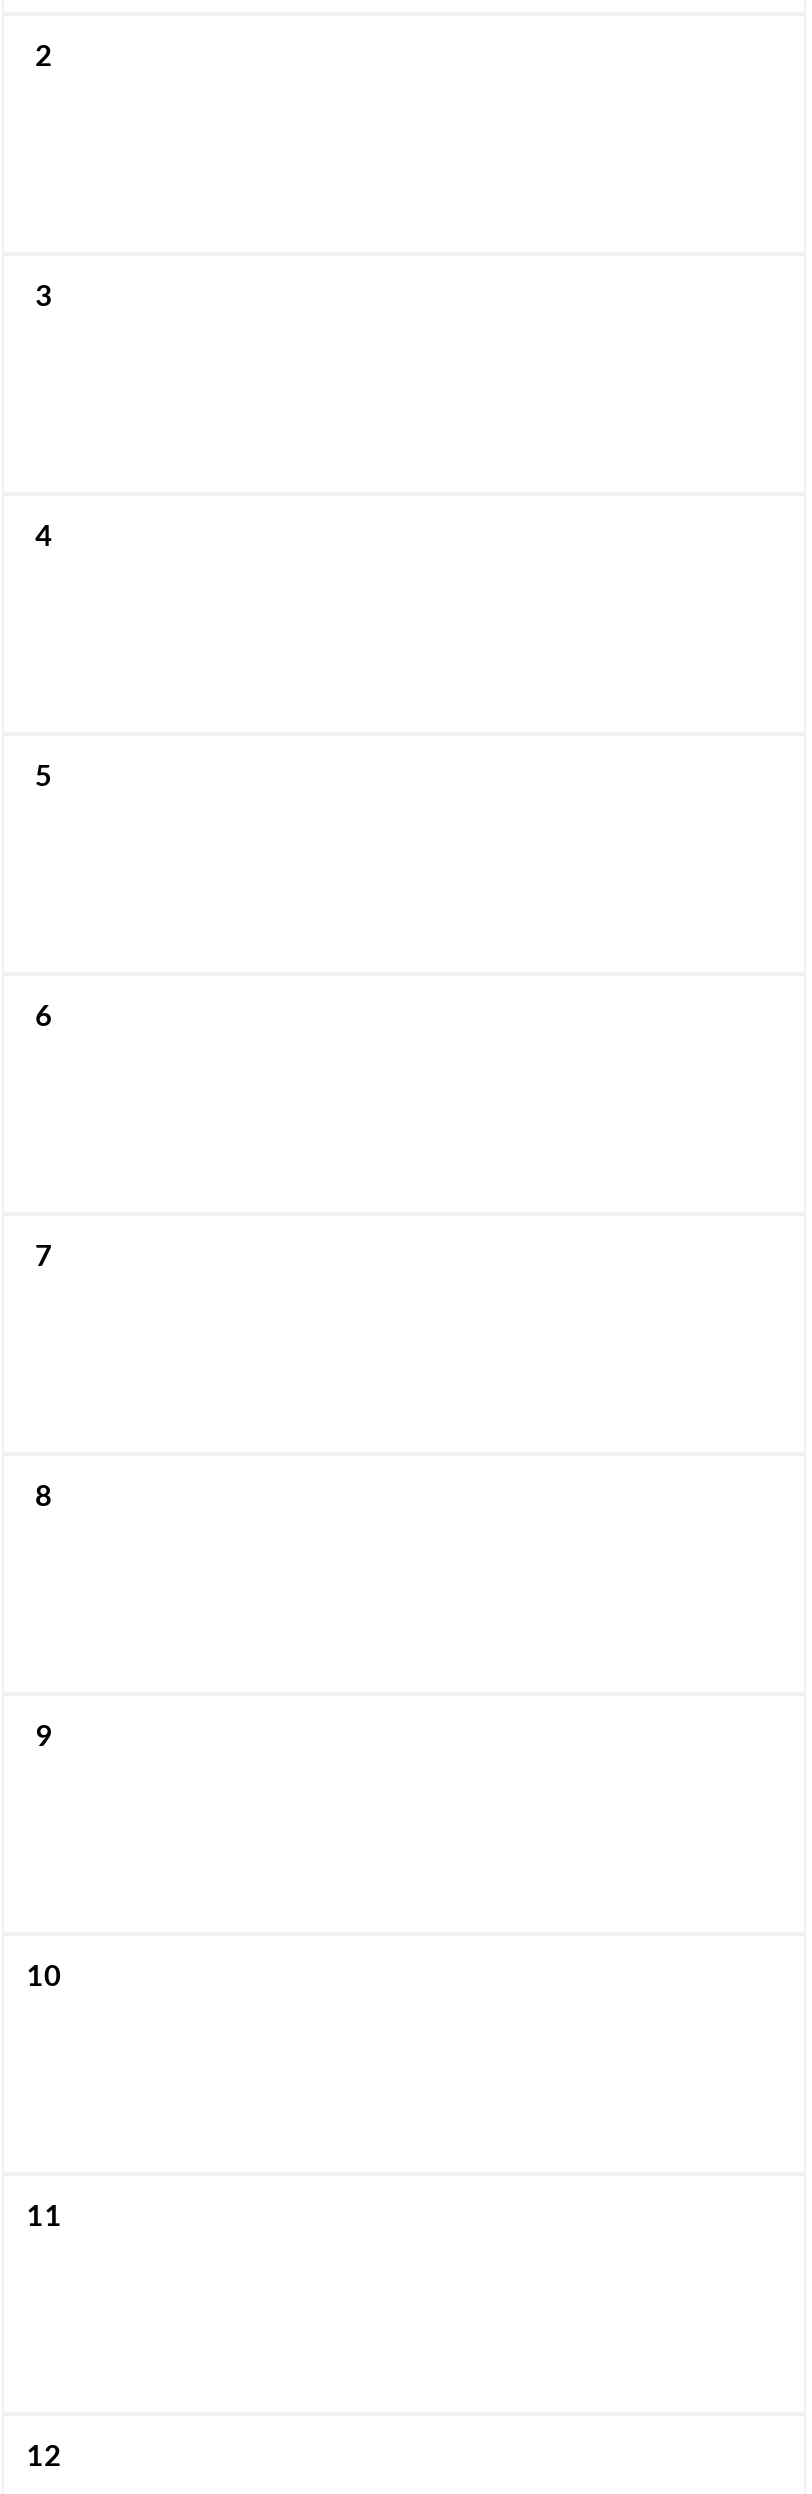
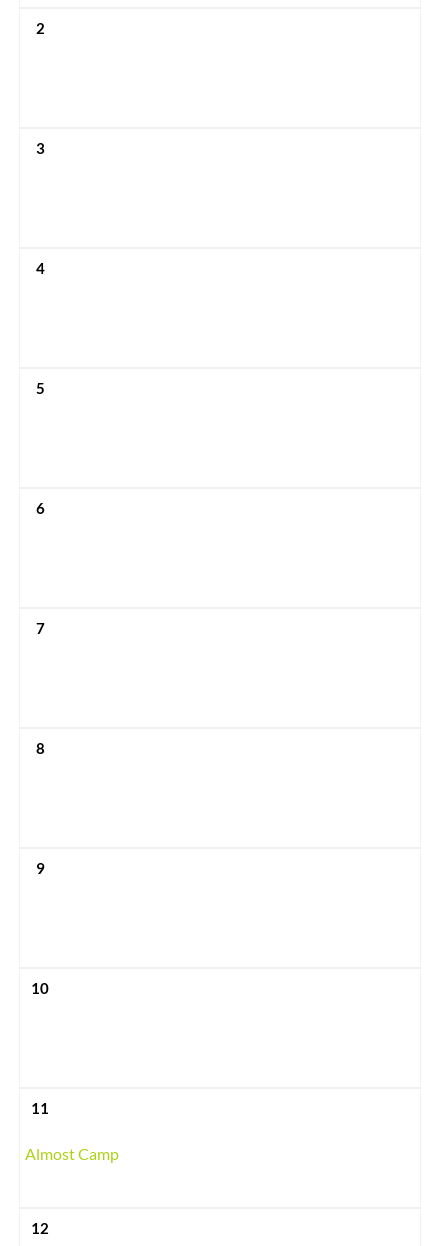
+ Almost Camp
